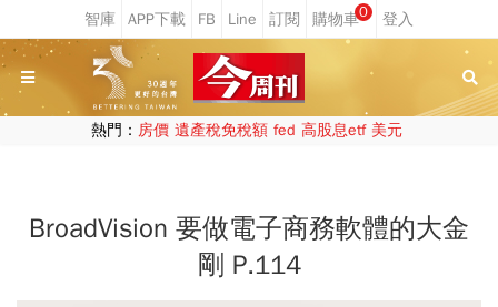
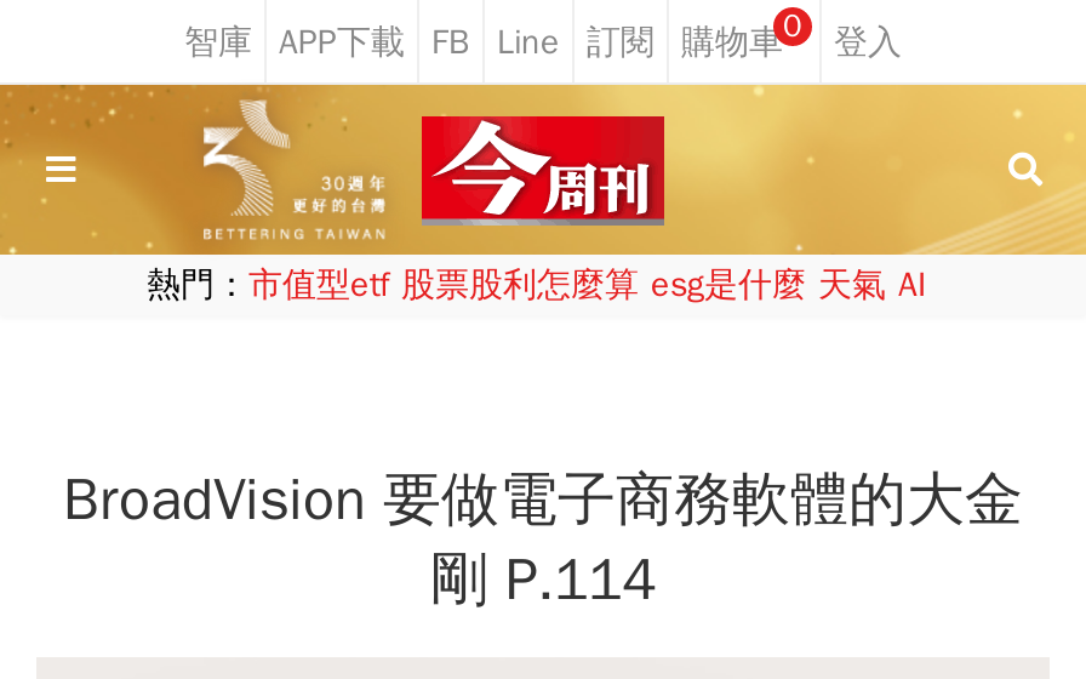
- 熱門：房價 遺產稅免稅額 fed 高股息etf 美元
+ 熱門：市值型etf 股票股利怎麼算 esg是什麼 天氣 AI
